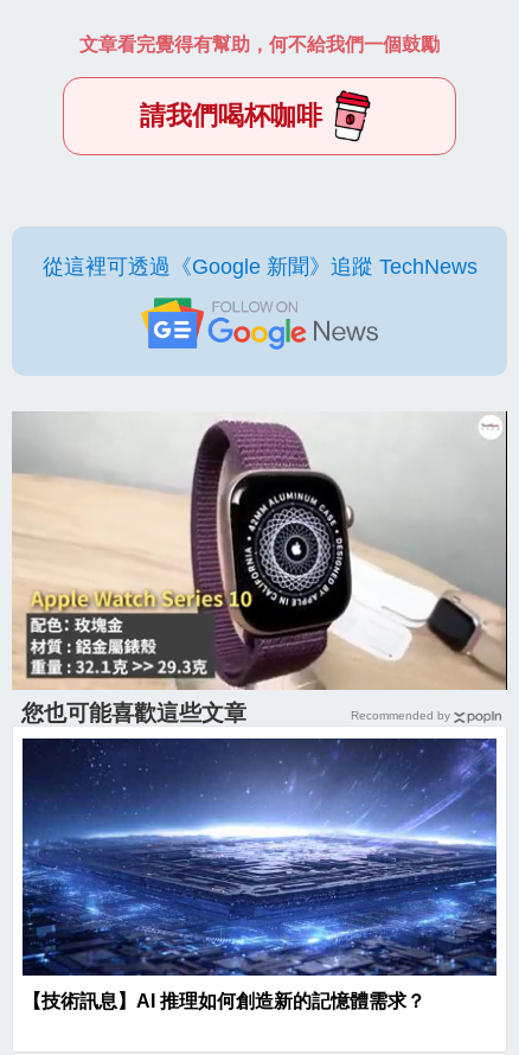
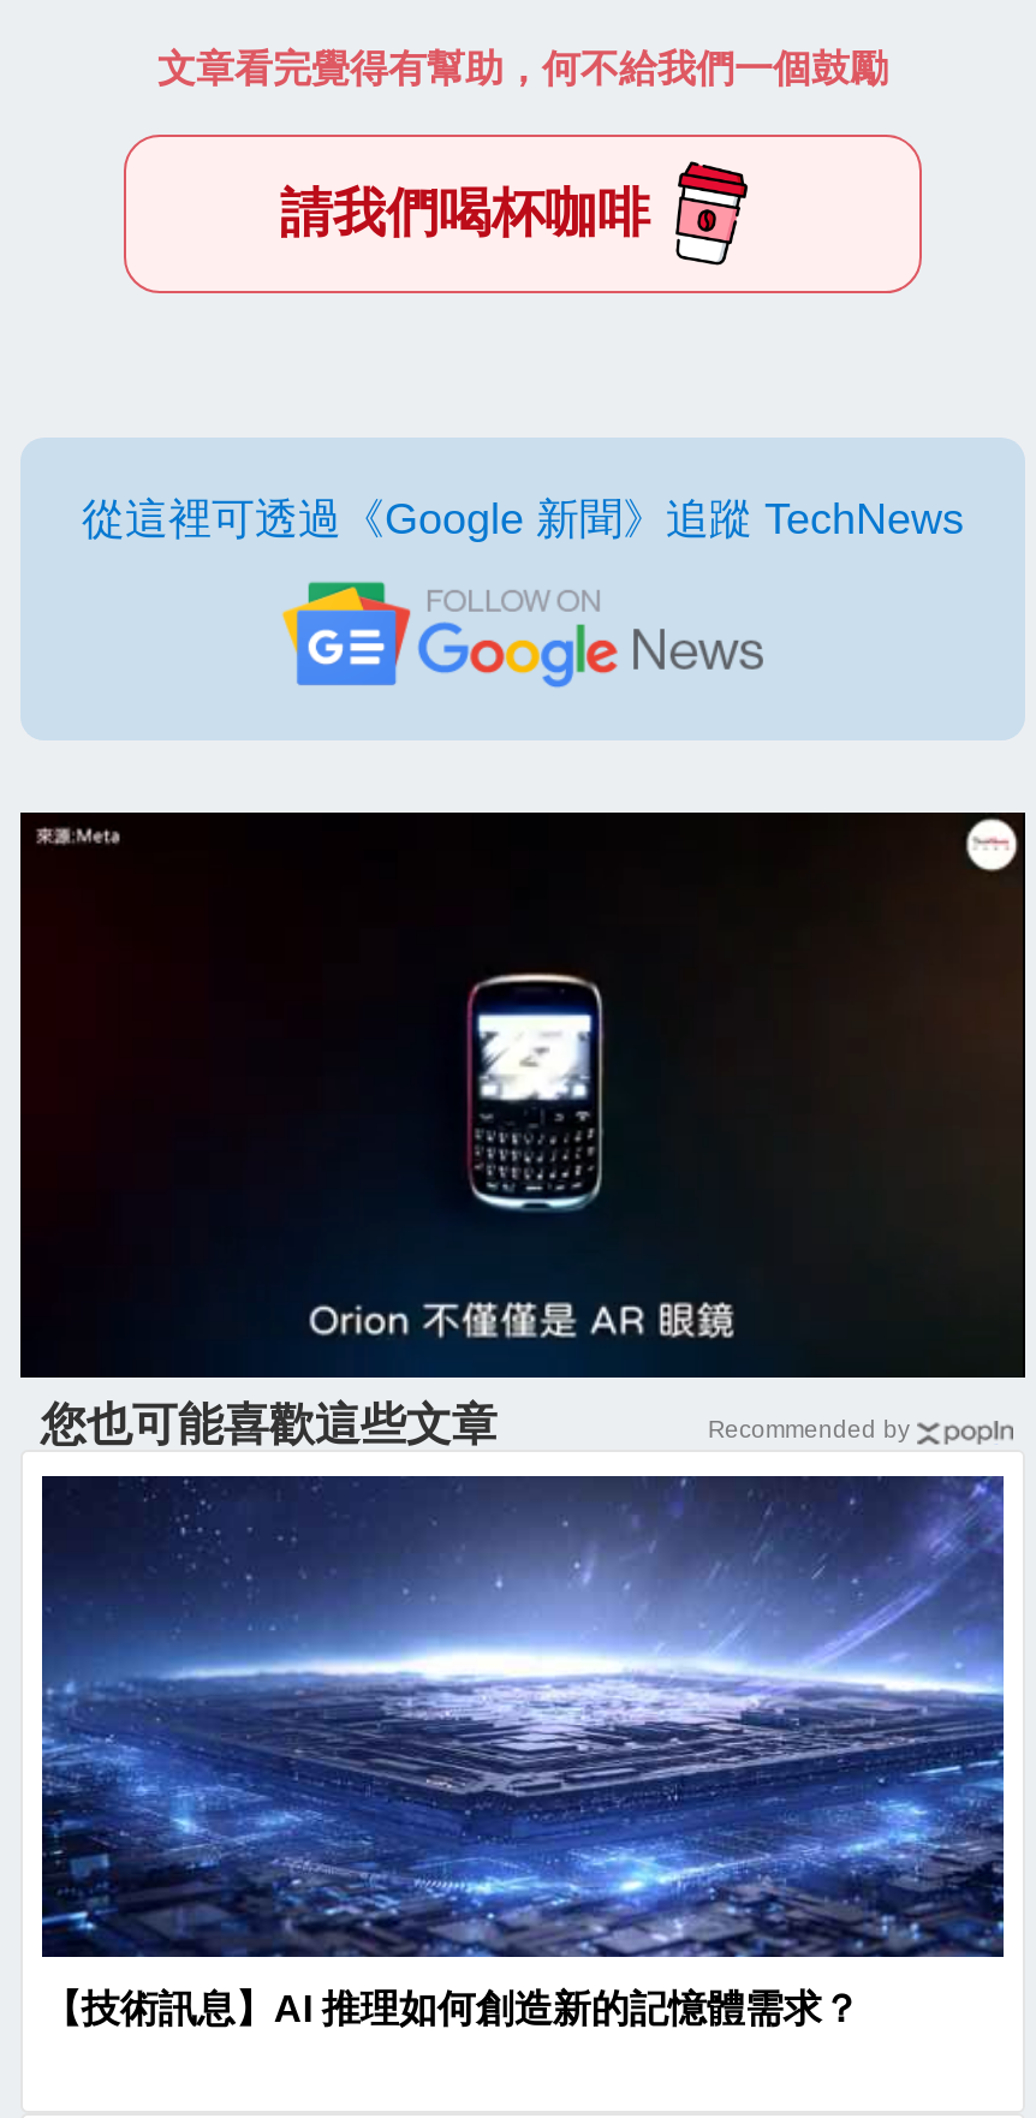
- [image]
+ [image]
